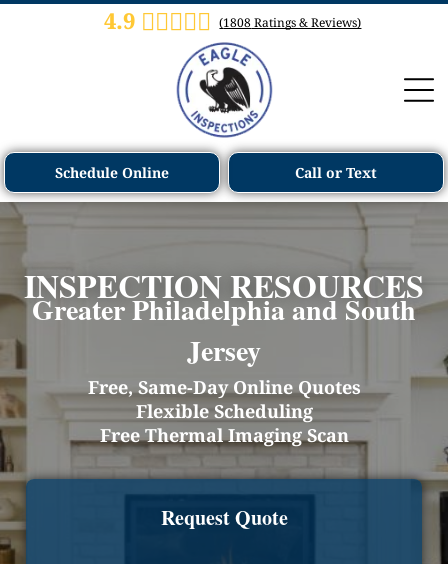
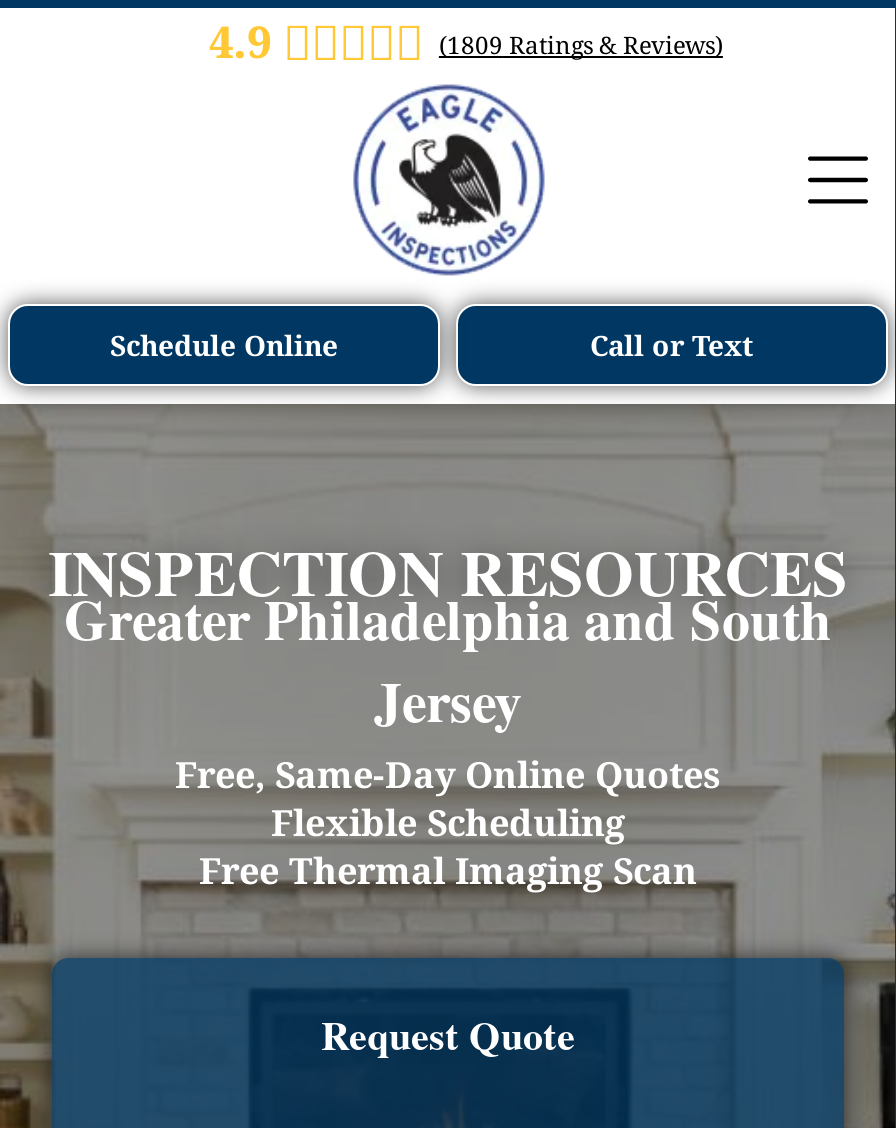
- (1808 Ratings & Reviews)
+ (1809 Ratings & Reviews)
